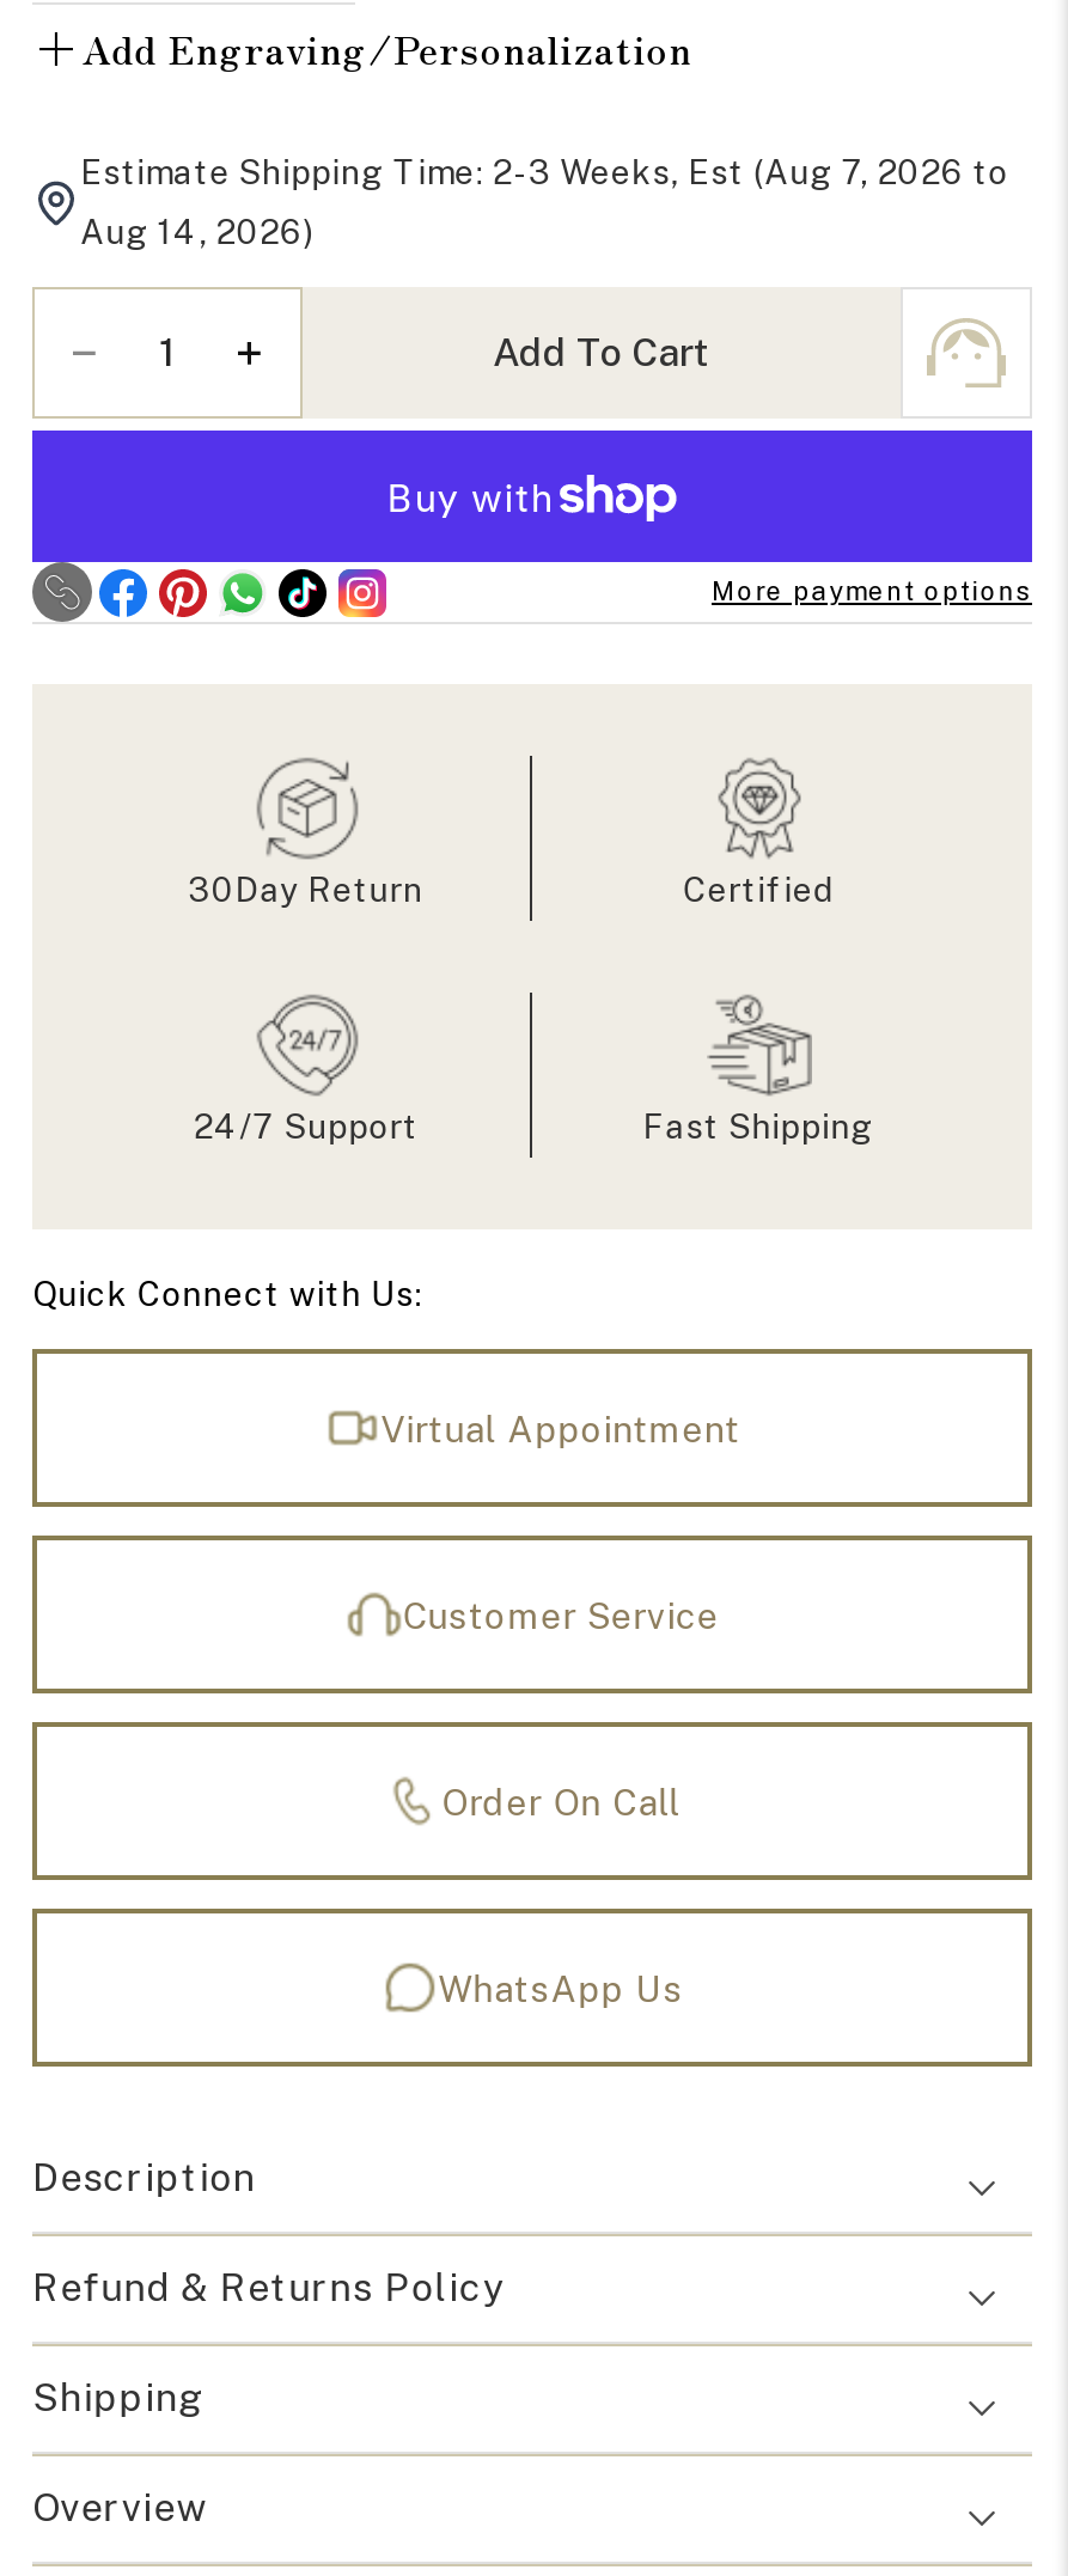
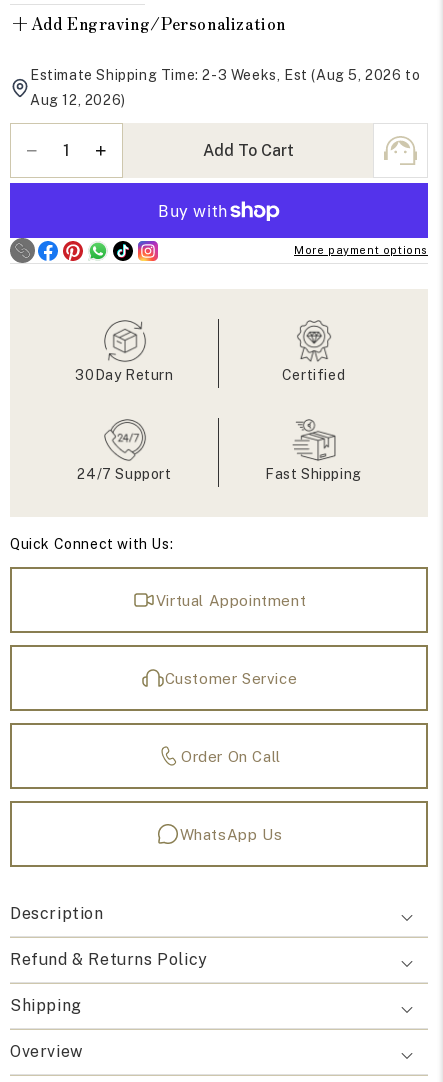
- Estimate Shipping Time: 2-3 Weeks, Est (Aug 7, 2026 to
+ Estimate Shipping Time: 2-3 Weeks, Est (Aug 5, 2026 to

- Aug 14, 2026)
+ Aug 12, 2026)
